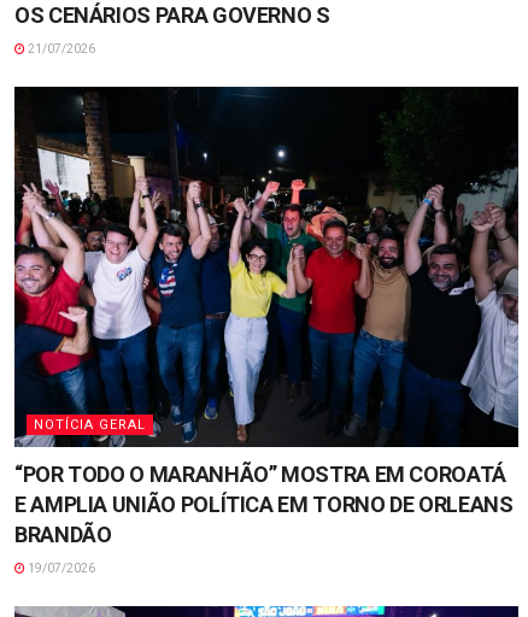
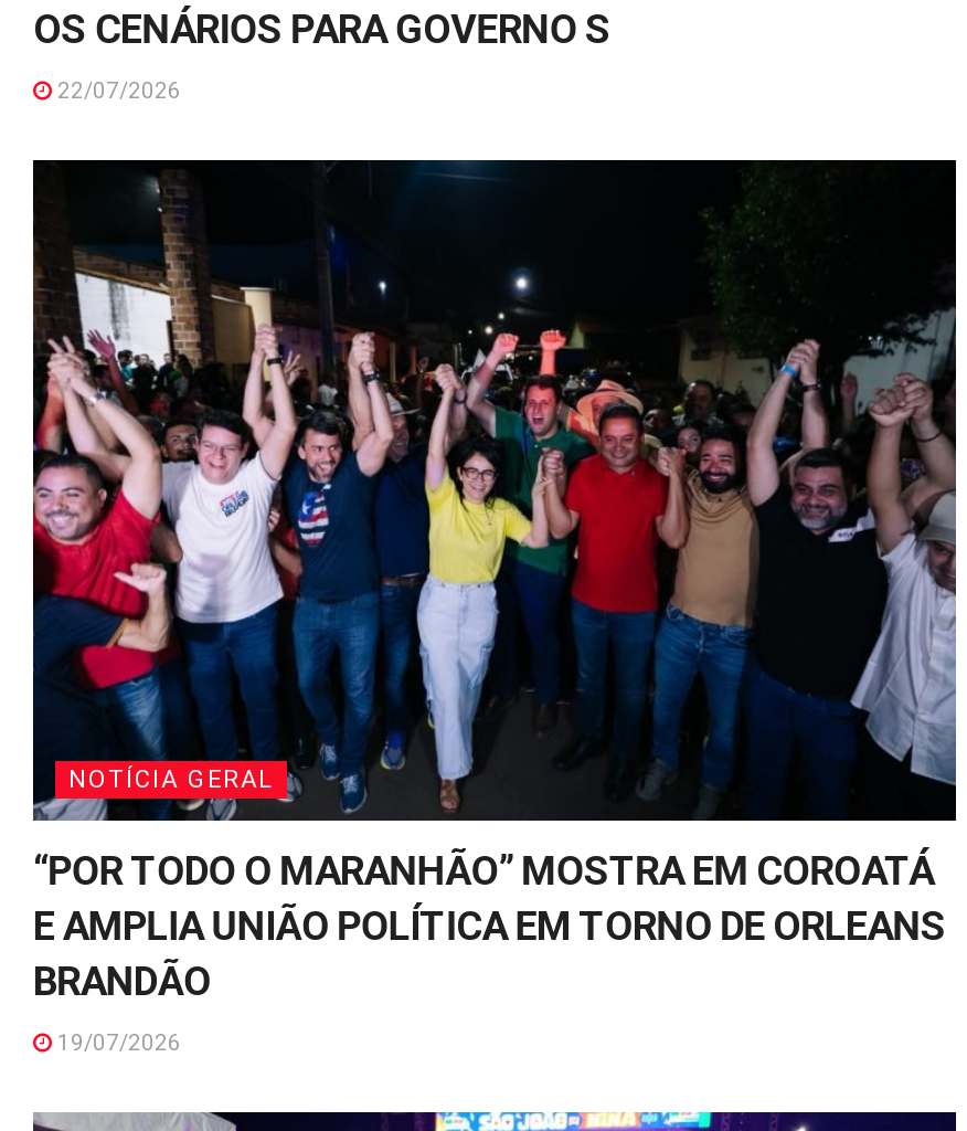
- 21/07/2026
+ 22/07/2026
